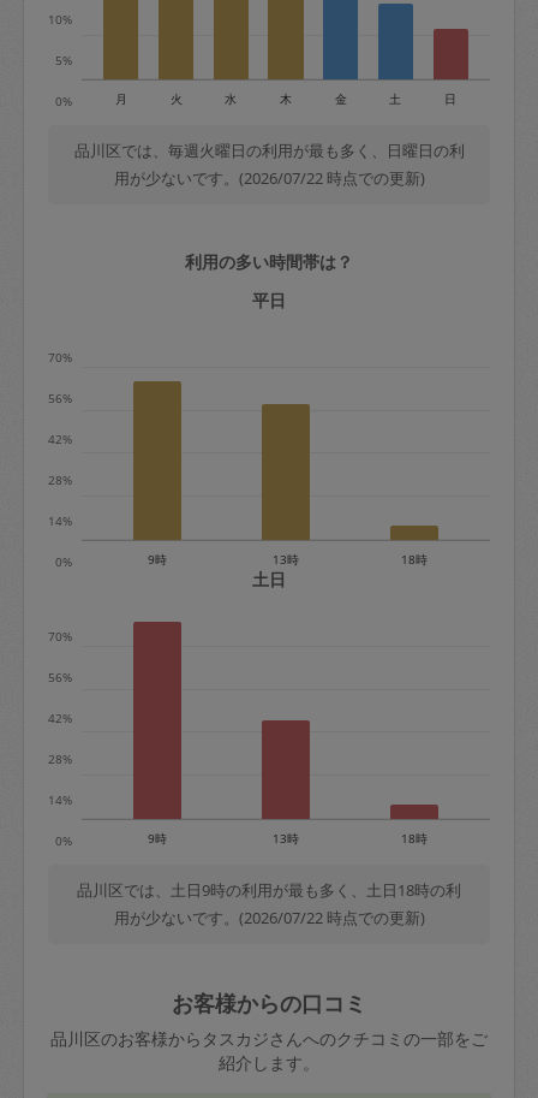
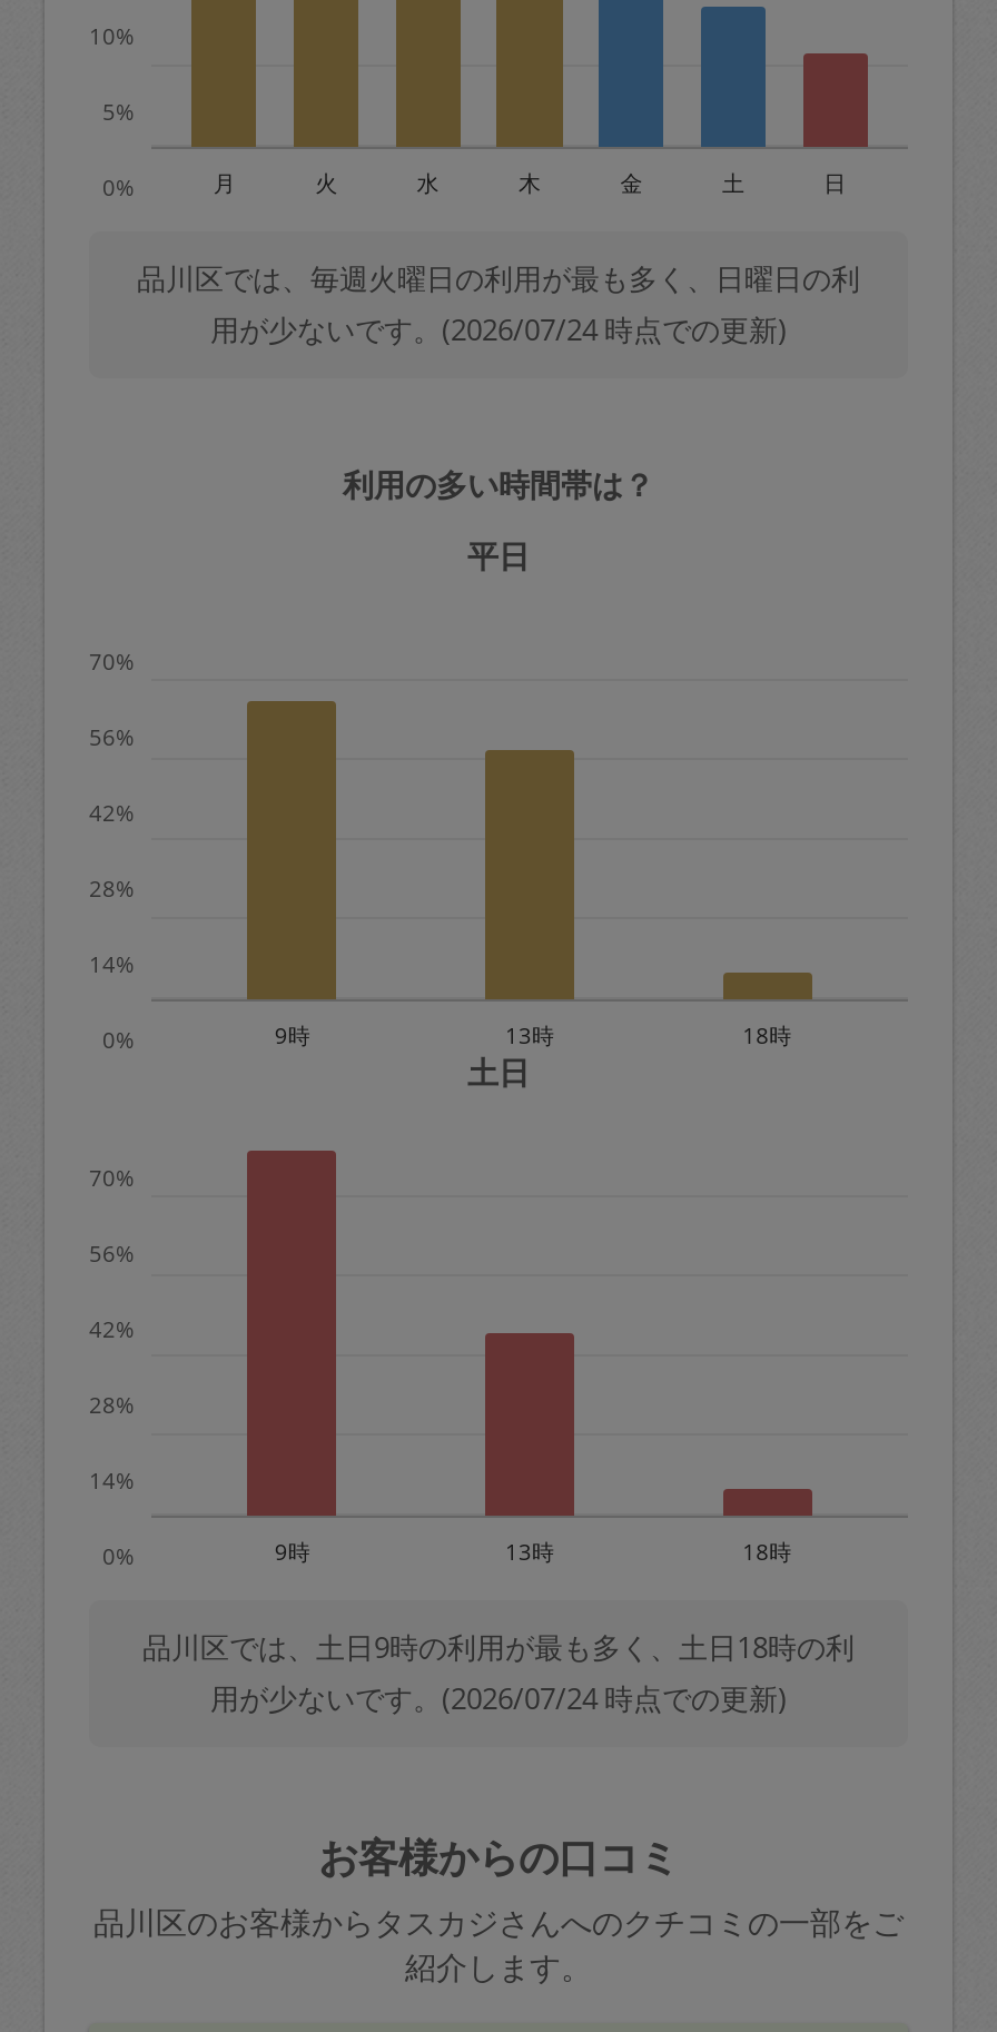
- 用が少ないです。(2026/07/22 時点での更新)
+ 用が少ないです。(2026/07/24 時点での更新)

- 用が少ないです。(2026/07/22 時点での更新)
+ 用が少ないです。(2026/07/24 時点での更新)
